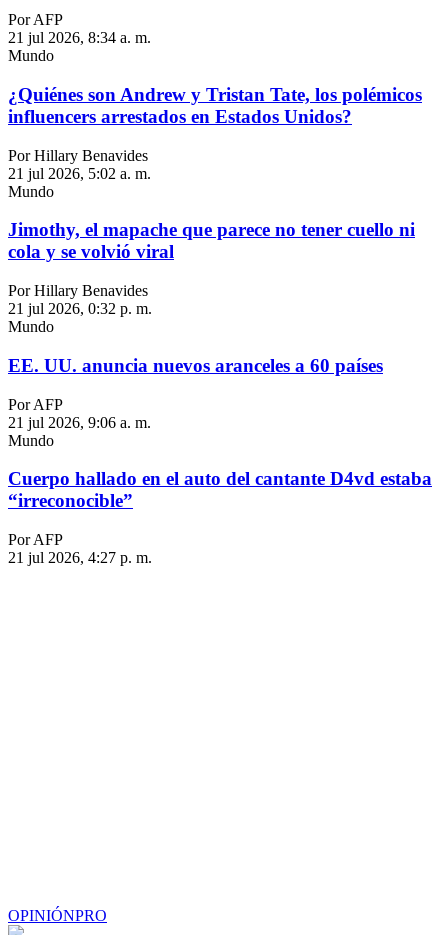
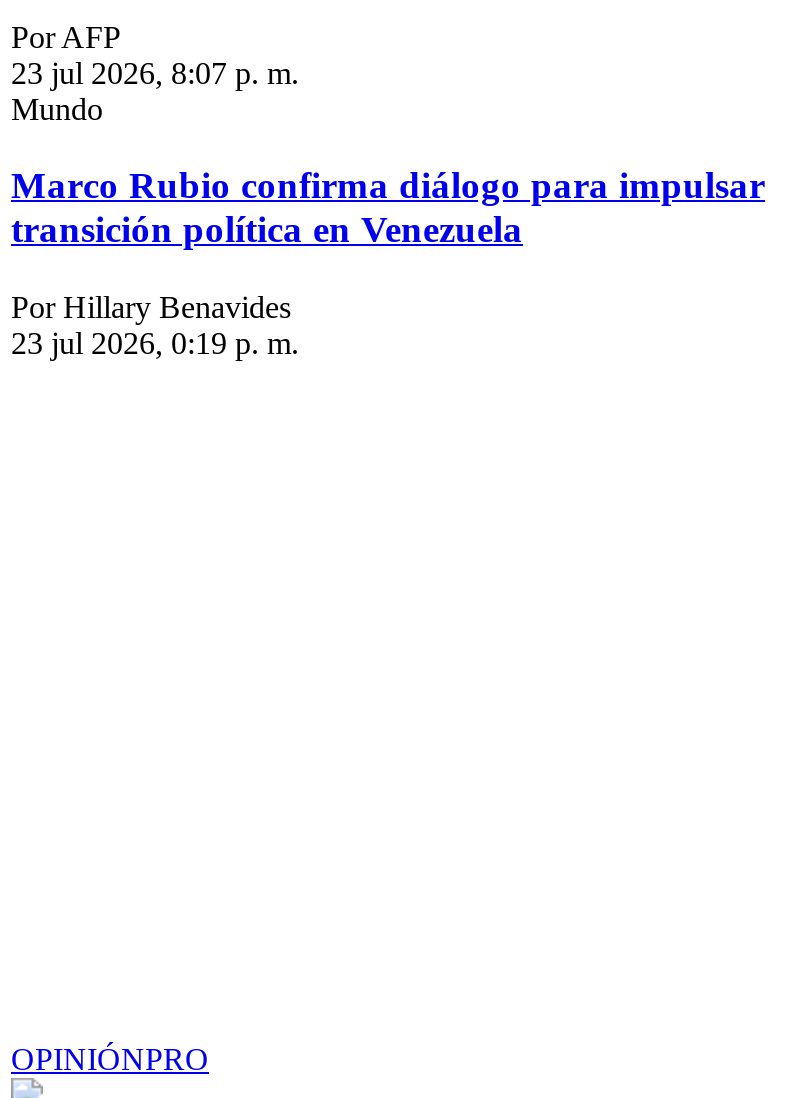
- 21 jul 2026, 8:34 a. m.
+ 23 jul 2026, 8:07 p. m.

- ¿Quiénes son Andrew y Tristan Tate, los polémicos
- influencers arrestados en Estados Unidos?
+ Marco Rubio confirma diálogo para impulsar
+ transición política en Venezuela

- 21 jul 2026, 5:02 a. m.
- Mundo
- Jimothy, el mapache que parece no tener cuello ni
- cola y se volvió viral
- Por Hillary Benavides
- 21 jul 2026, 0:32 p. m.
- Mundo
- EE. UU. anuncia nuevos aranceles a 60 países
- Por AFP
- 21 jul 2026, 9:06 a. m.
- Mundo
- Cuerpo hallado en el auto del cantante D4vd estaba
- “irreconocible”
- Por AFP
- 21 jul 2026, 4:27 p. m.
+ 23 jul 2026, 0:19 p. m.
